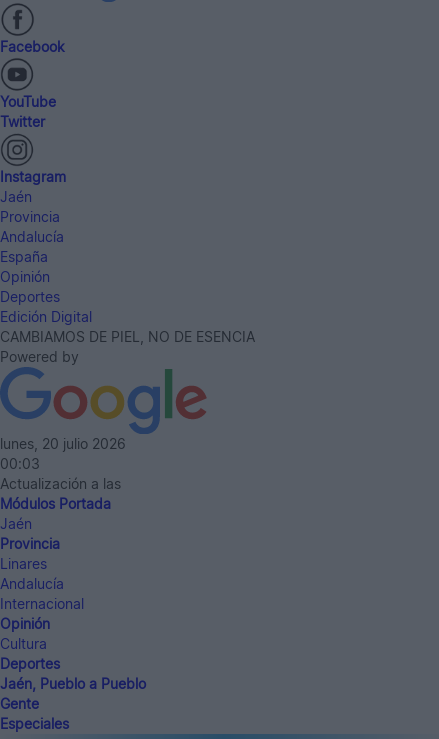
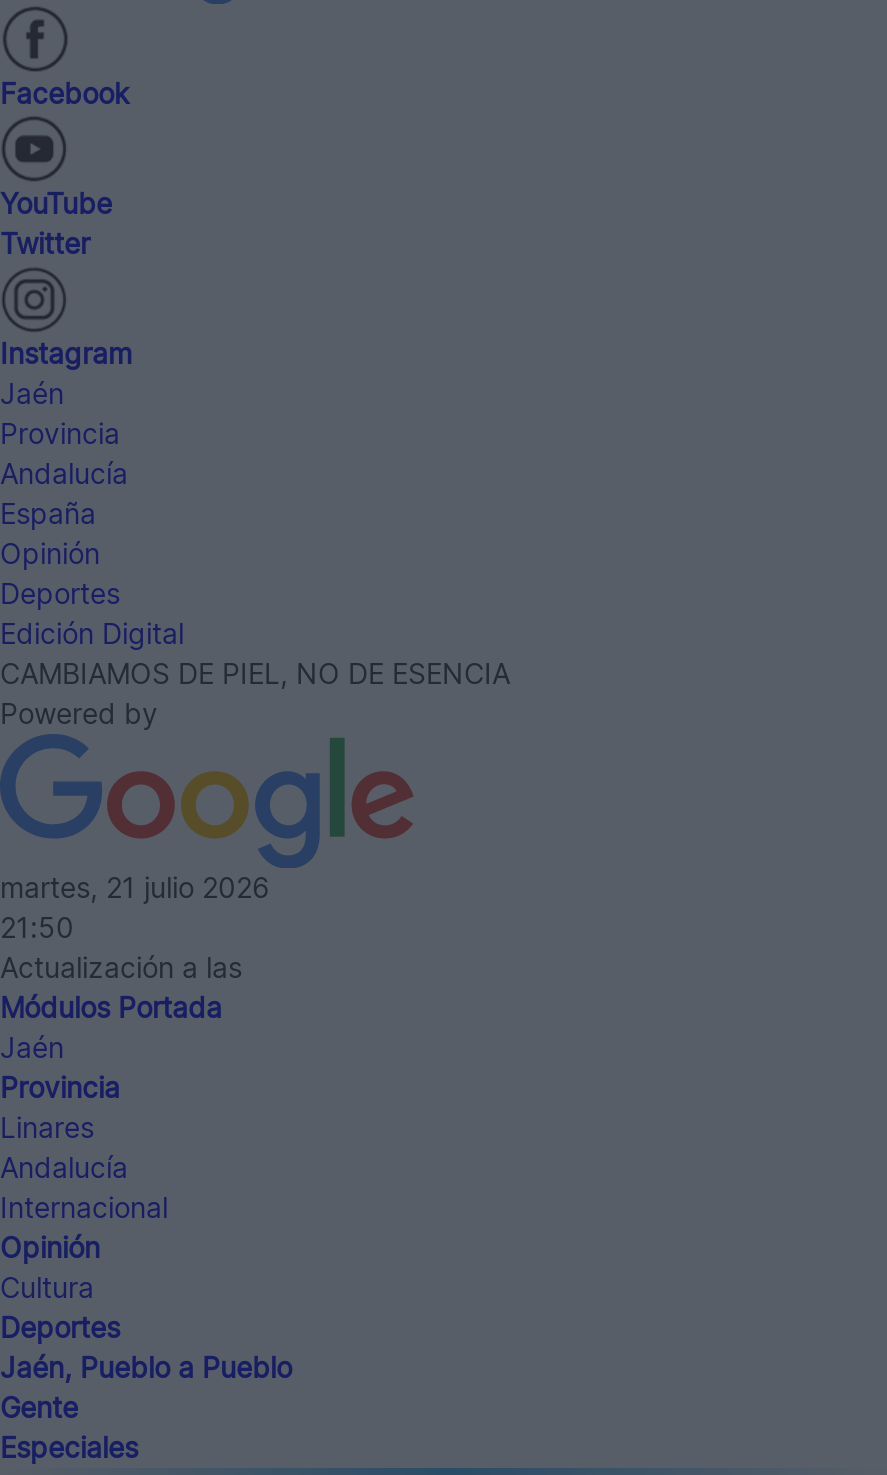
- lunes, 20 julio 2026
+ martes, 21 julio 2026

- 00:03
+ 21:50
